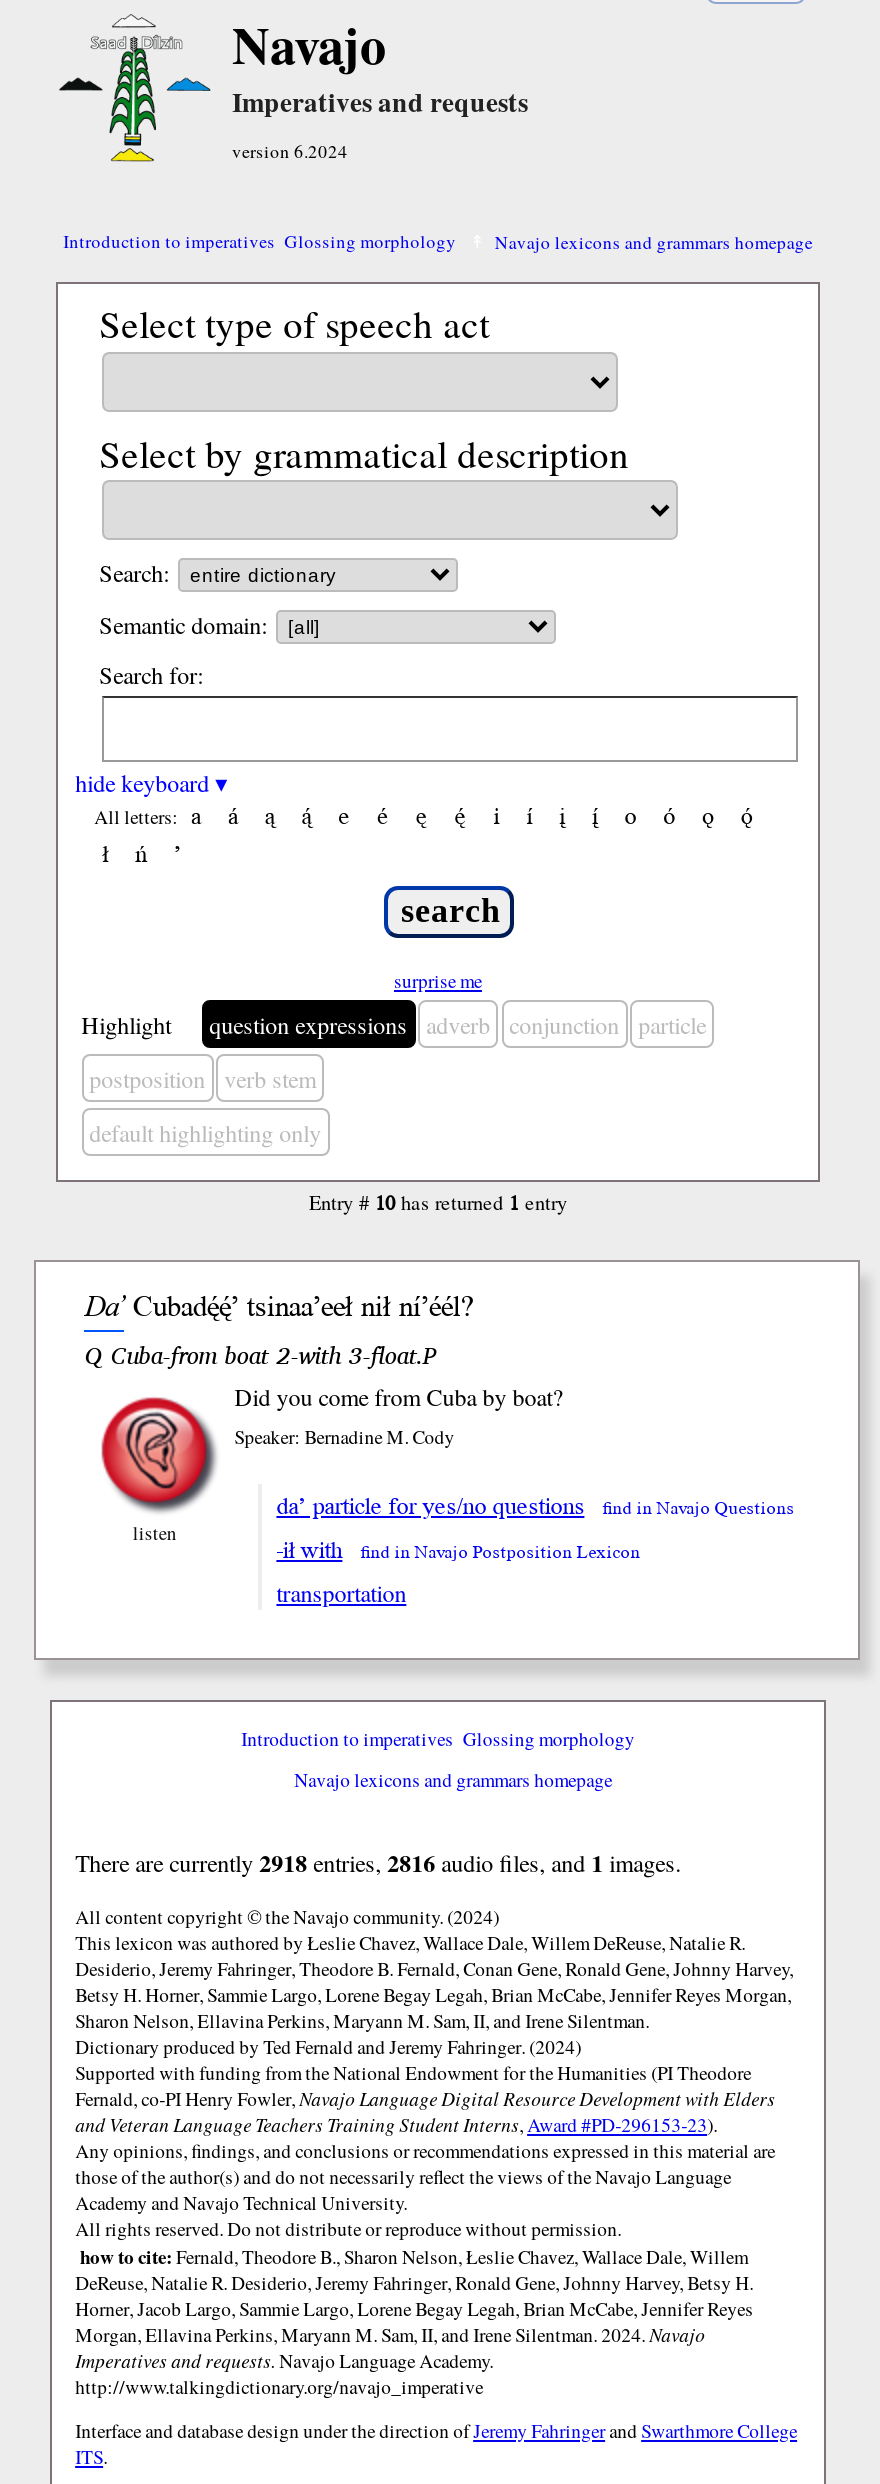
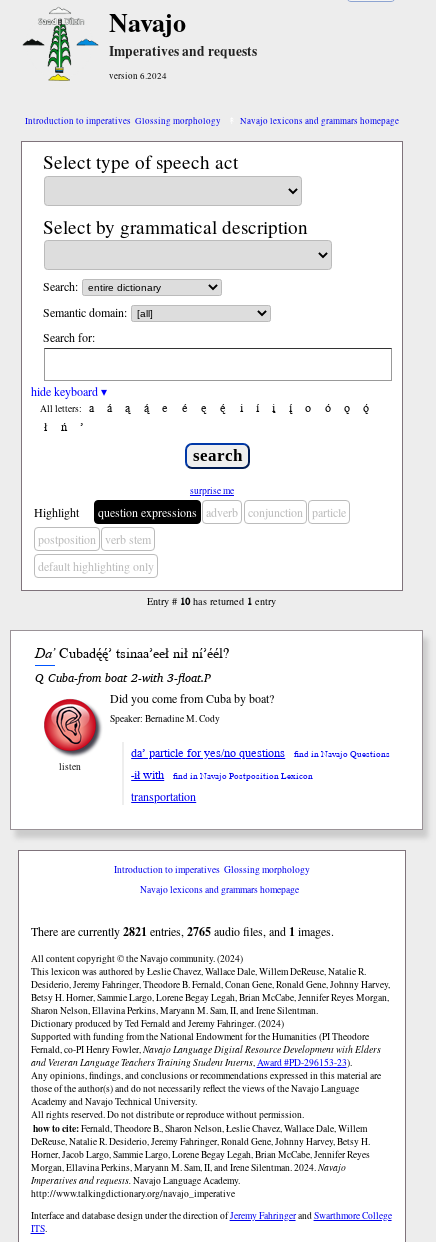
- There are currently 2918 entries, 2816 audio files, and 1 images.
+ There are currently 2821 entries, 2765 audio files, and 1 images.
